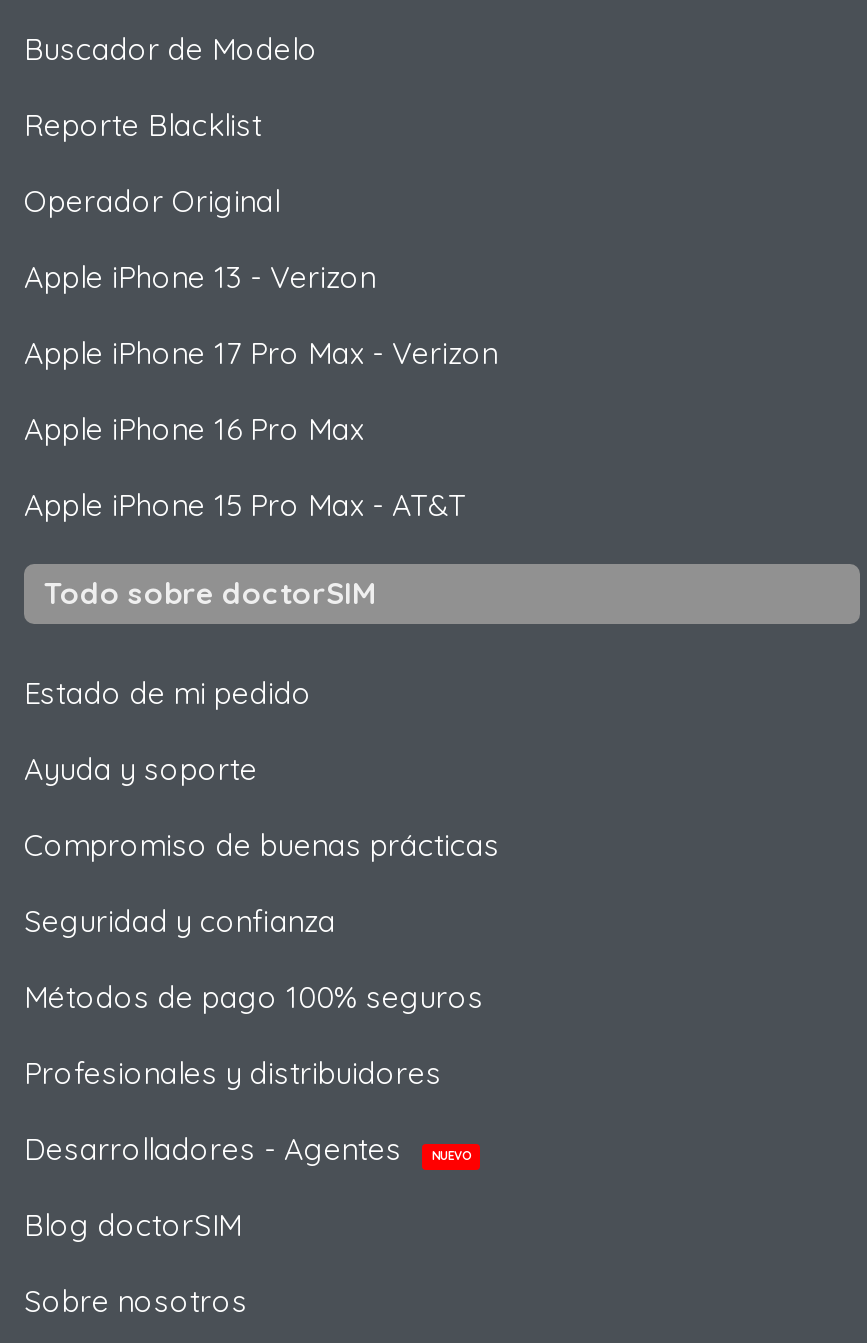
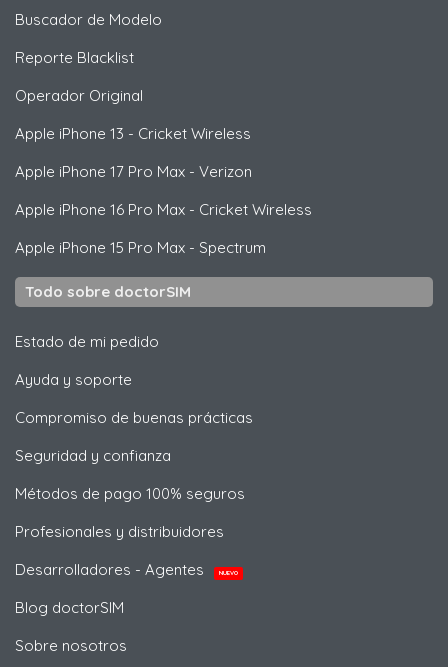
- Apple iPhone 13 - Verizon
+ Apple iPhone 13 - Cricket Wireless

- Apple iPhone 16 Pro Max
+ Apple iPhone 16 Pro Max - Cricket Wireless

- Apple iPhone 15 Pro Max - AT&T
+ Apple iPhone 15 Pro Max - Spectrum
